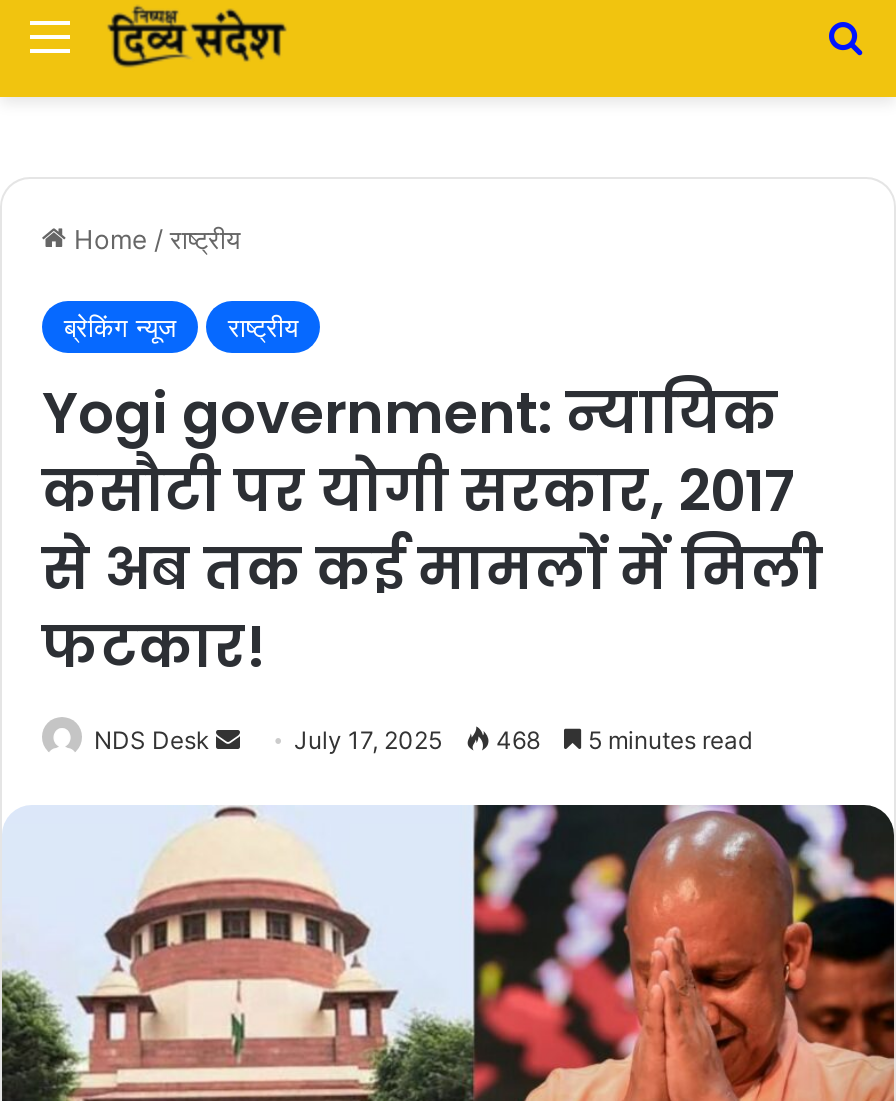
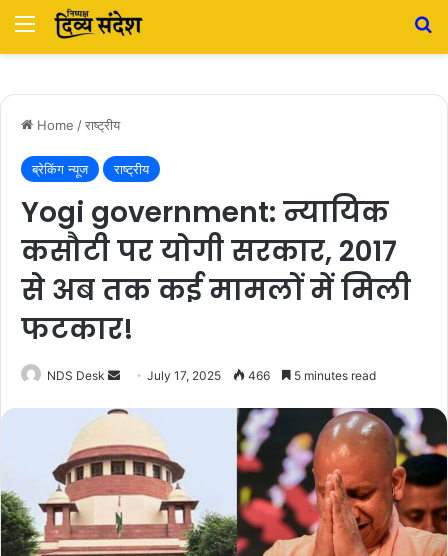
- 468
+ 466
